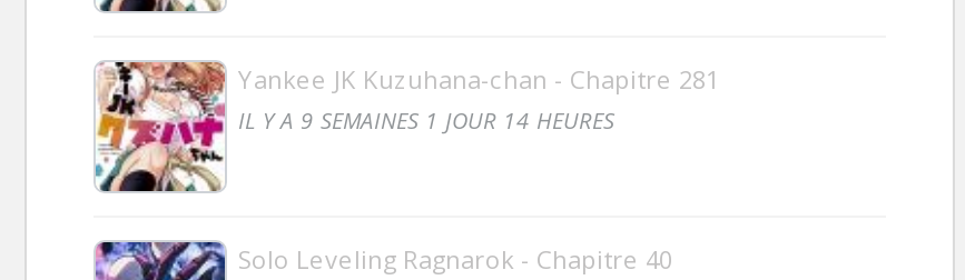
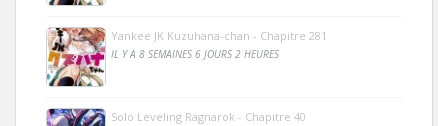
- IL Y A 9 SEMAINES 1 JOUR 14 HEURES
+ IL Y A 8 SEMAINES 6 JOURS 2 HEURES
